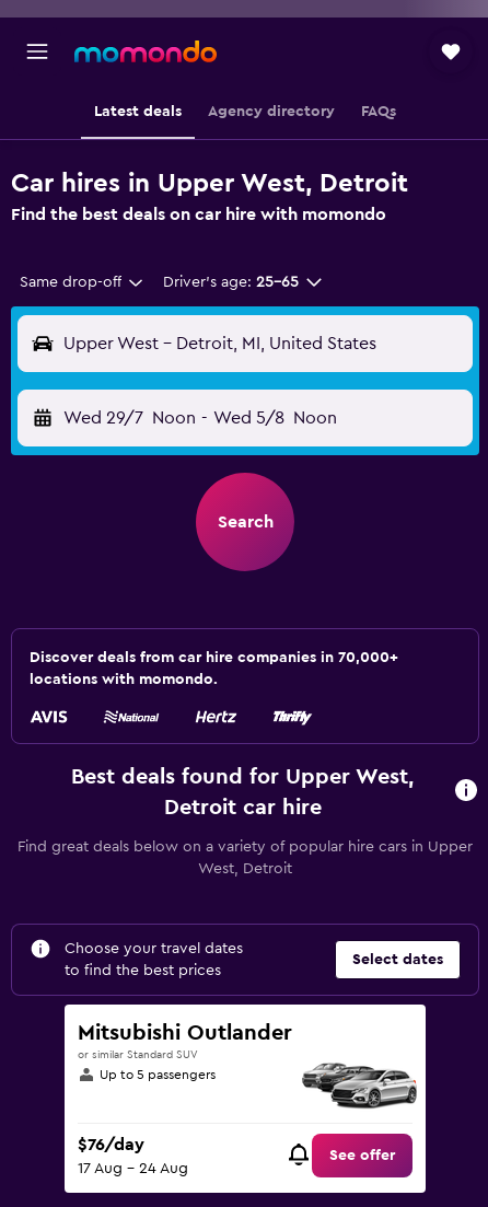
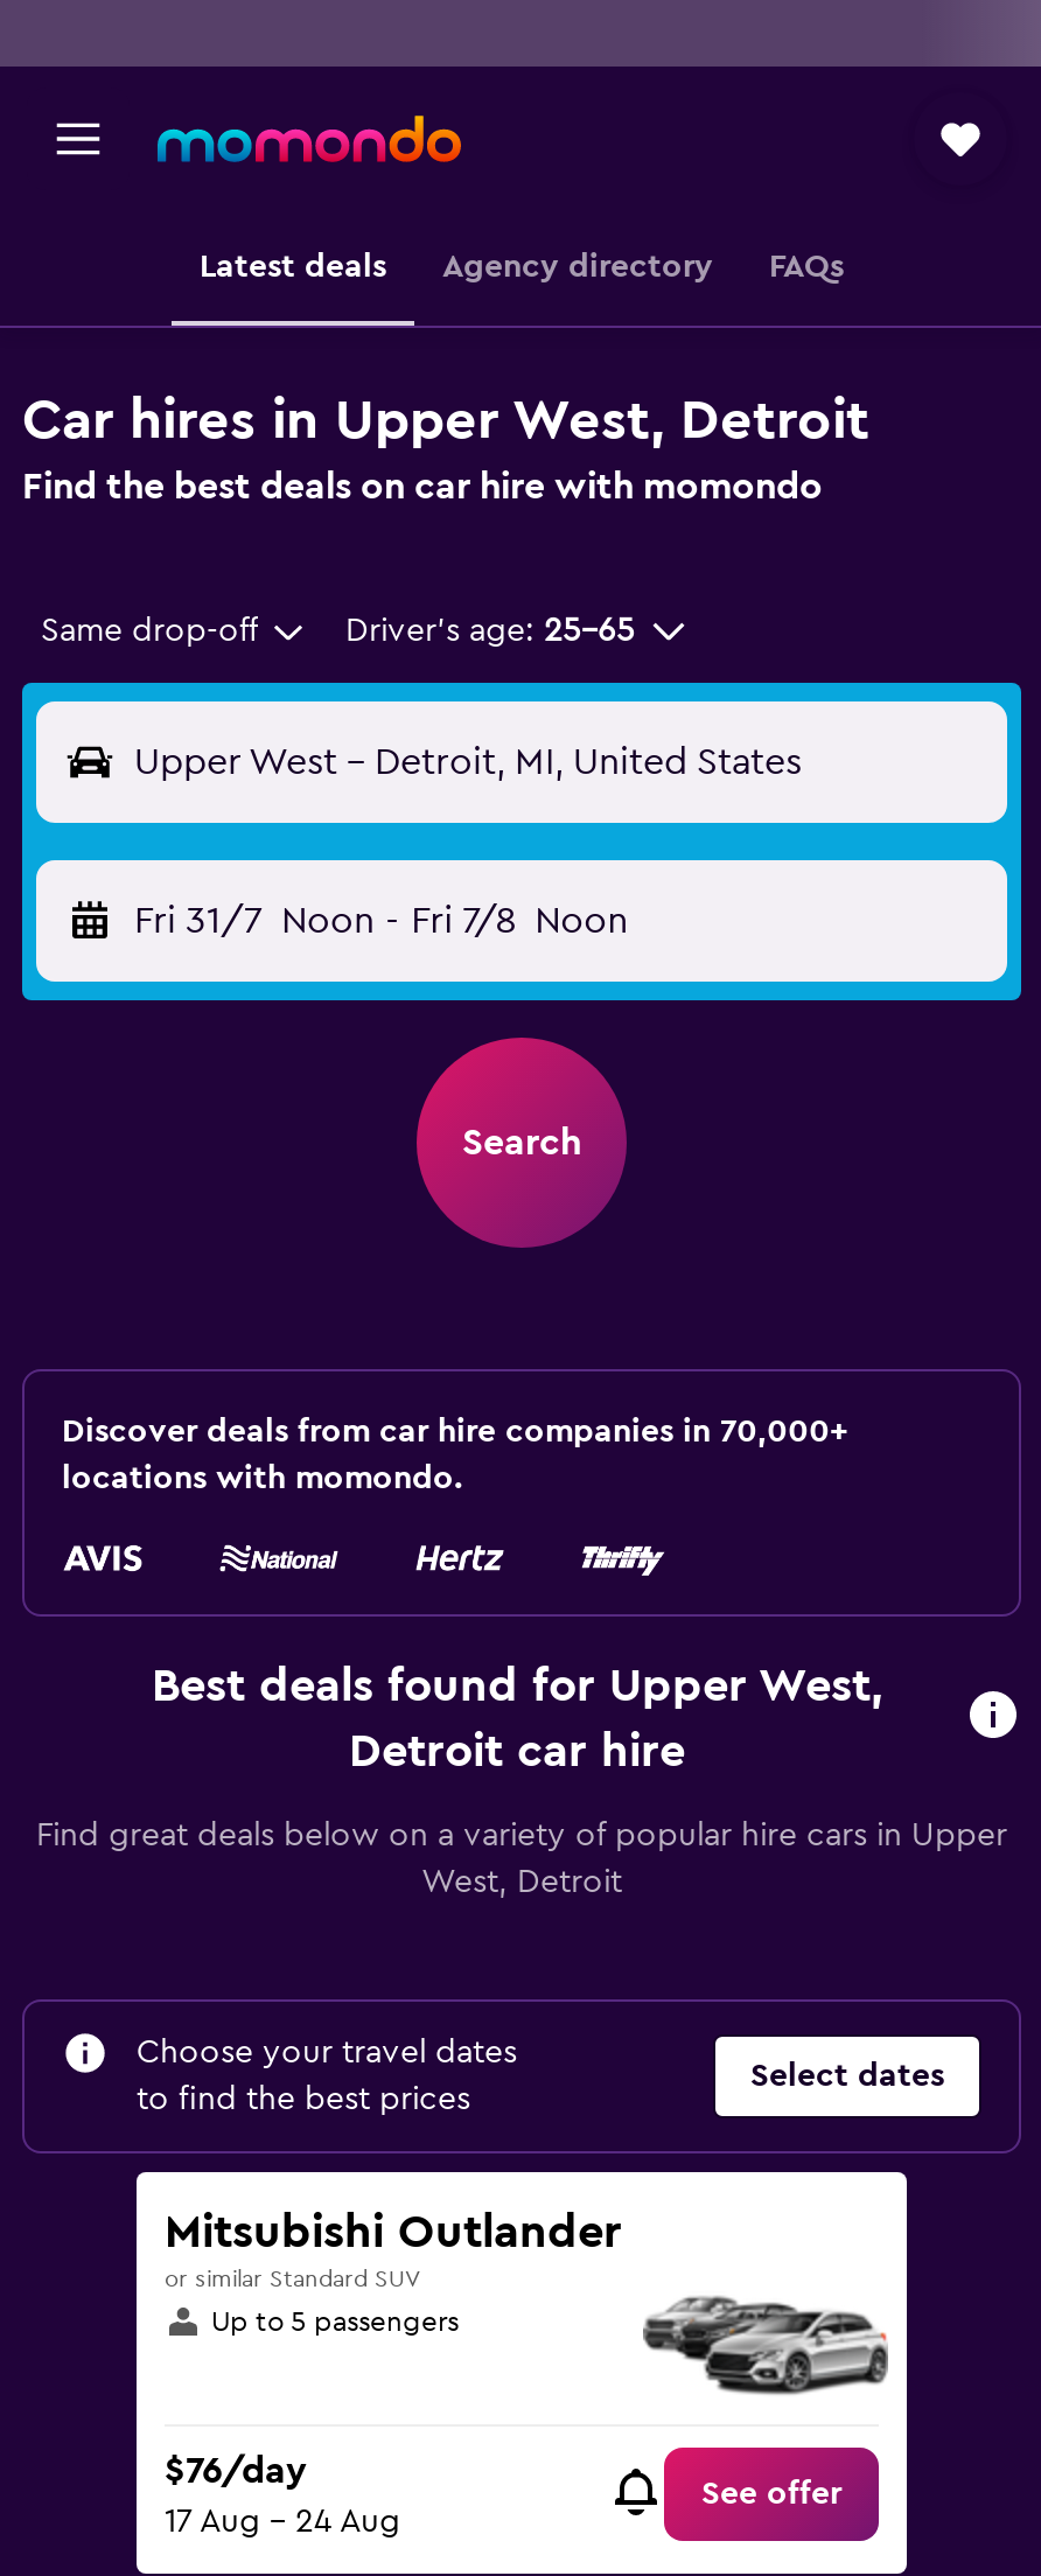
- Wed 29/7 Noon - Wed 5/8 Noon
+ Fri 31/7 Noon - Fri 7/8 Noon
